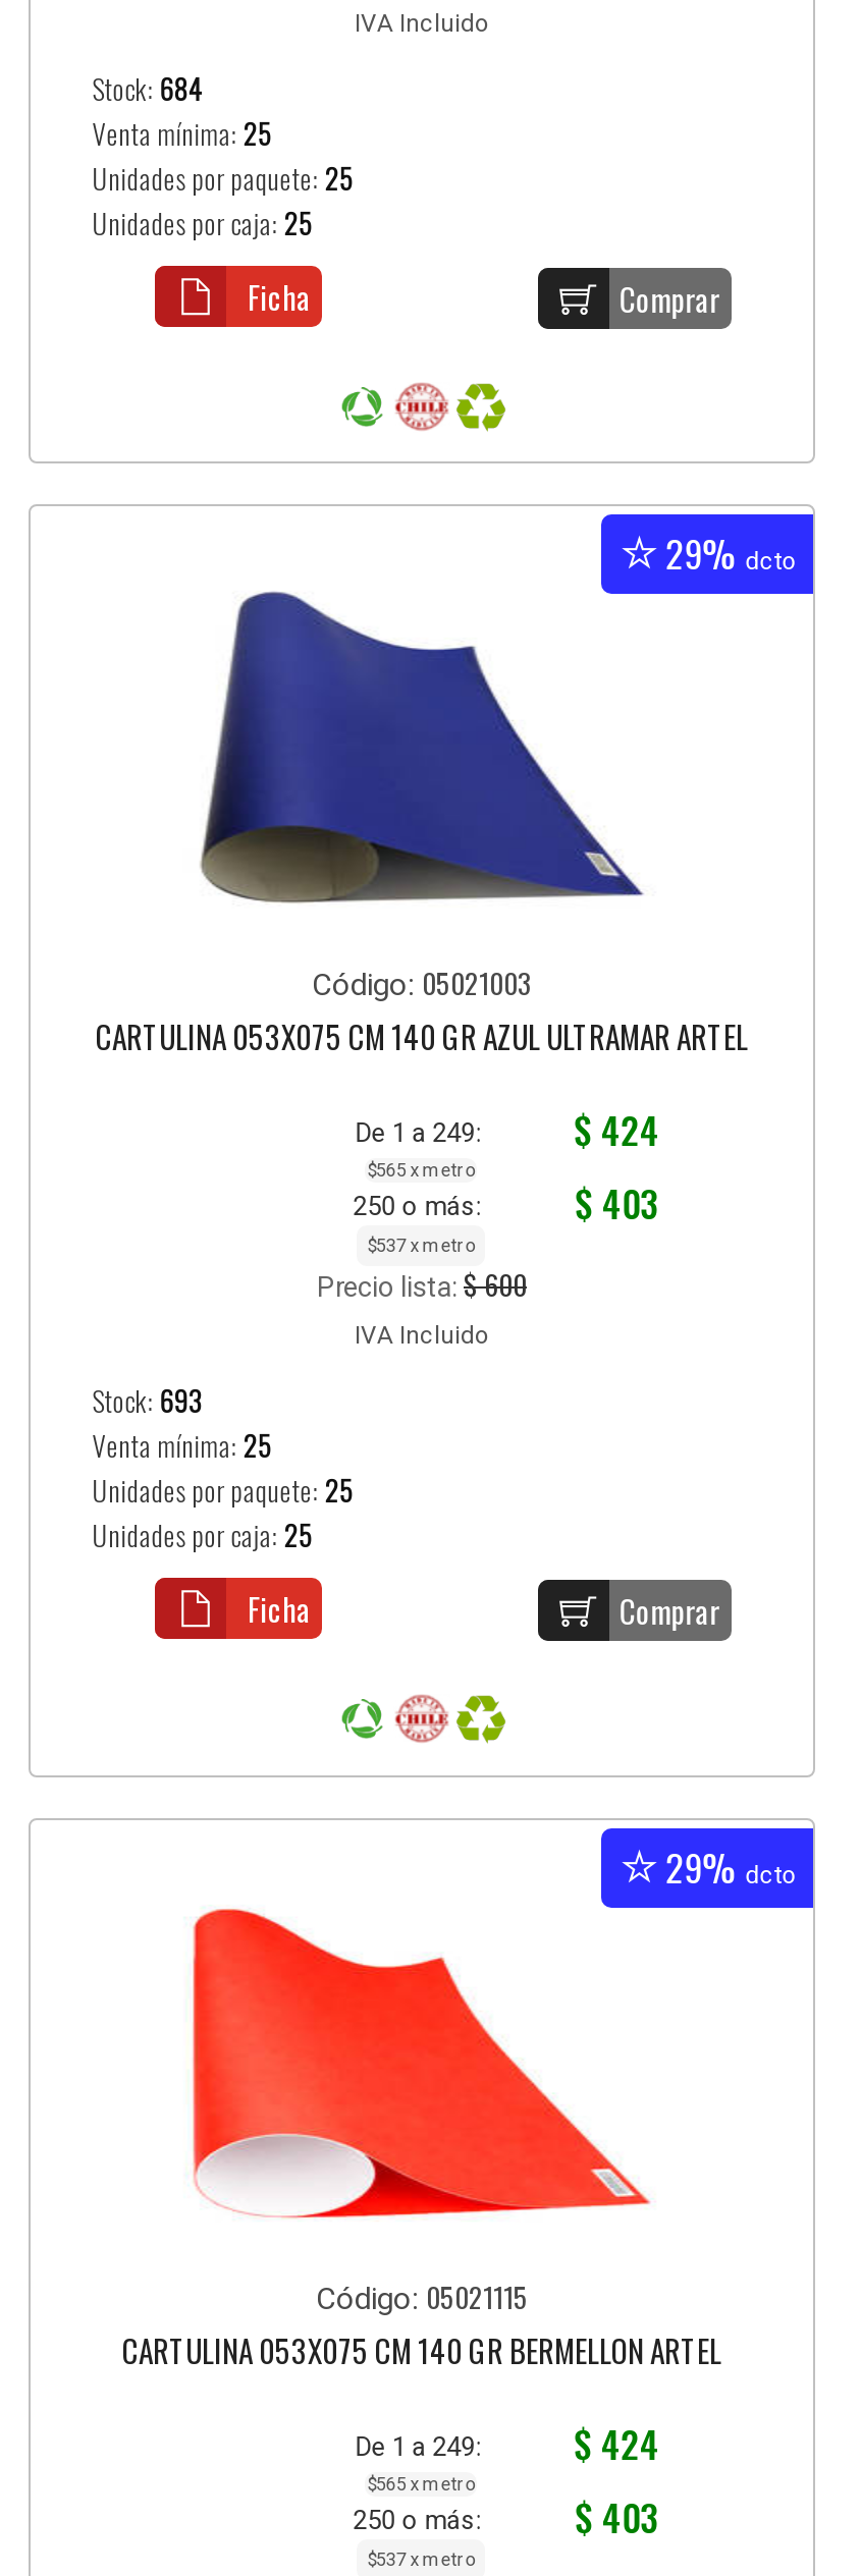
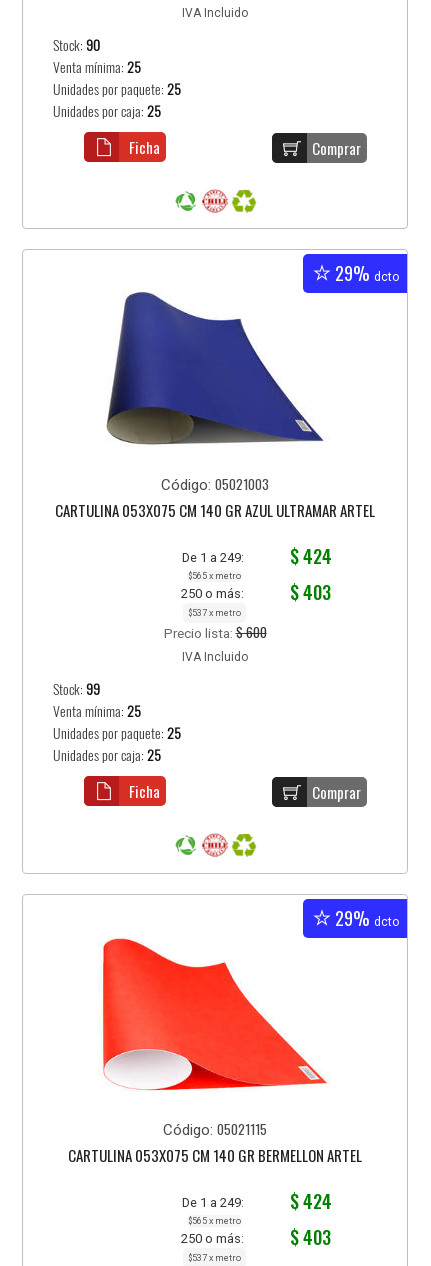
- Stock: 684
+ Stock: 90

- Stock: 693
+ Stock: 99
